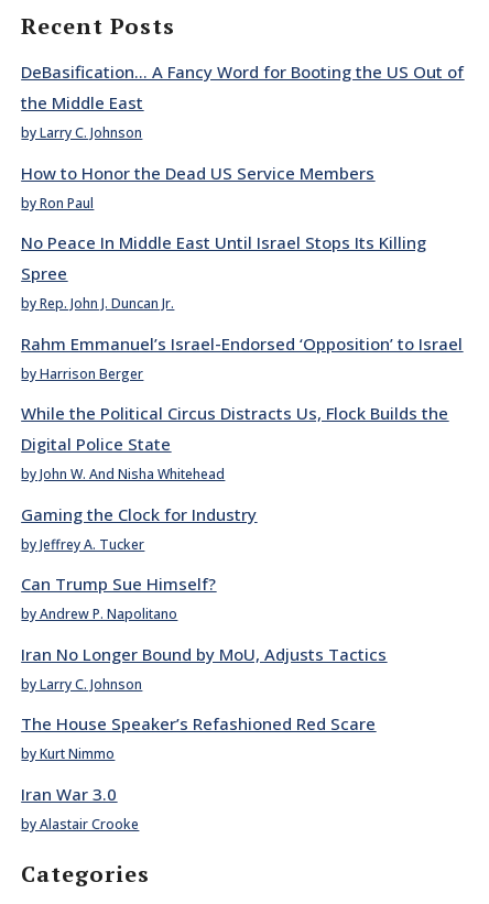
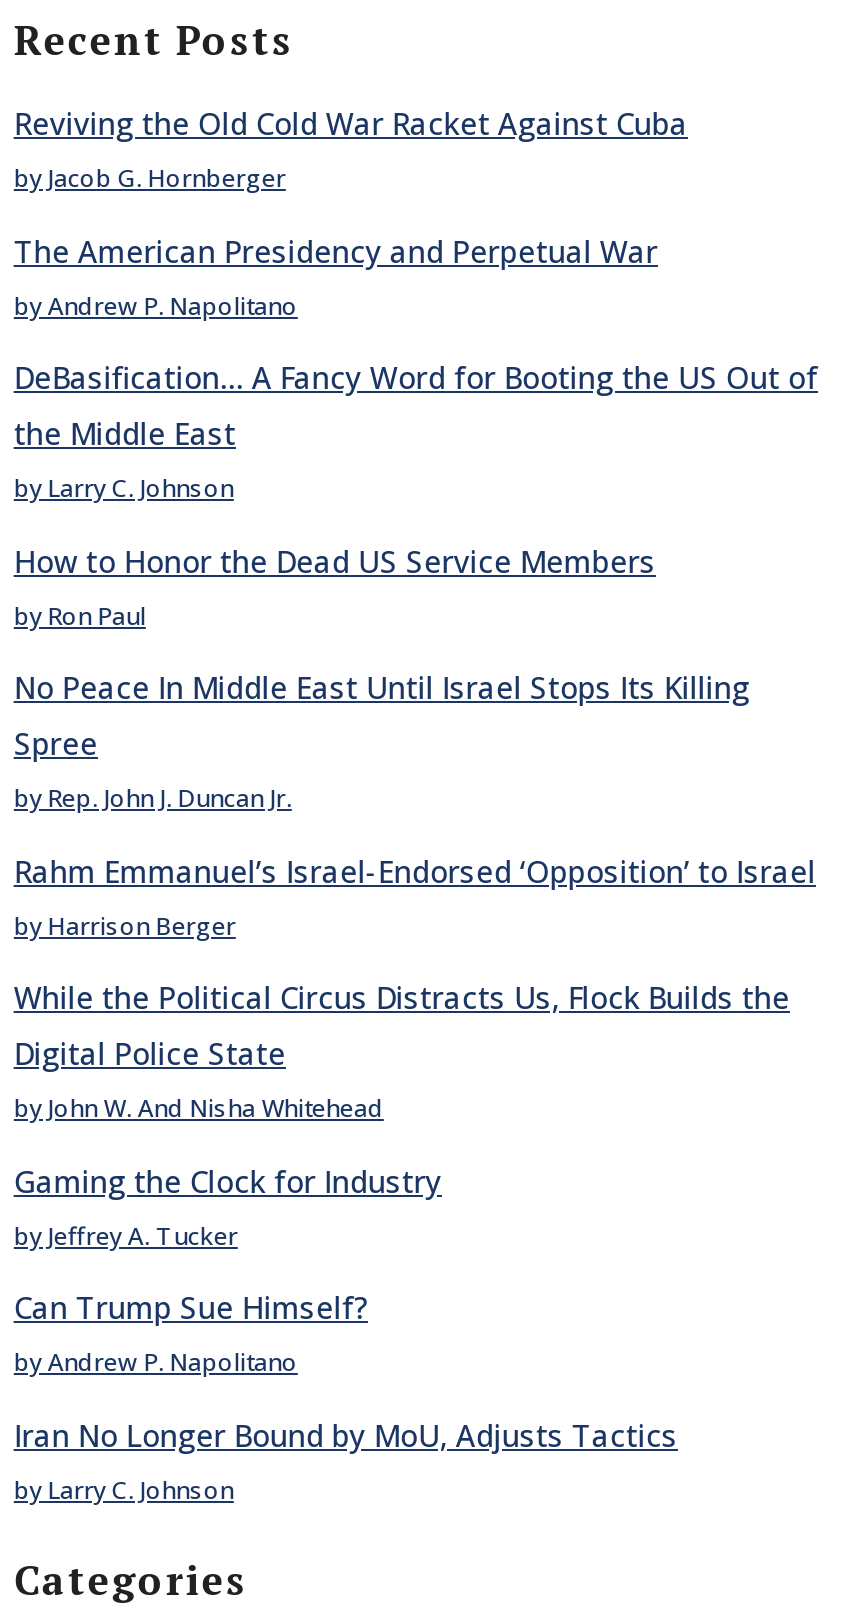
+ Reviving the Old Cold War Racket Against Cuba
+ by Jacob G. Hornberger
+ The American Presidency and Perpetual War
+ by Andrew P. Napolitano

moved down: DeBasification… A Fancy Word for Booting the US Out of | the Middle East | by Larry C. Johnson | ... | Iran No Longer Bound by MoU, Adjusts Tactics | by Larry C. Johnson

- The House Speaker’s Refashioned Red Scare
- by Kurt Nimmo
- Iran War 3.0
- by Alastair Crooke
